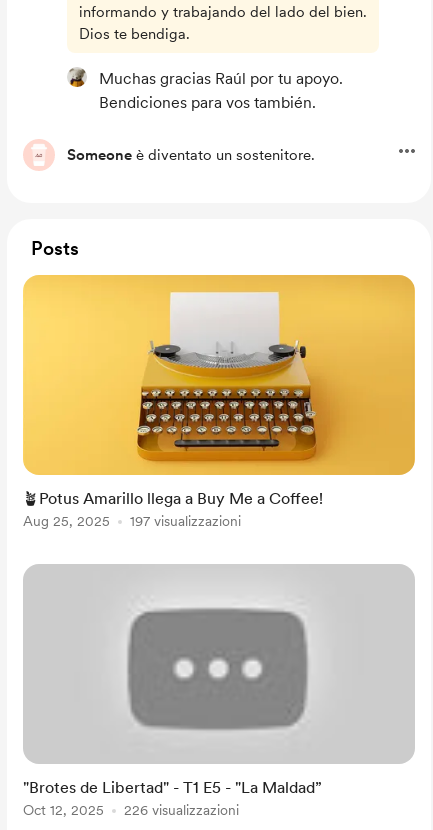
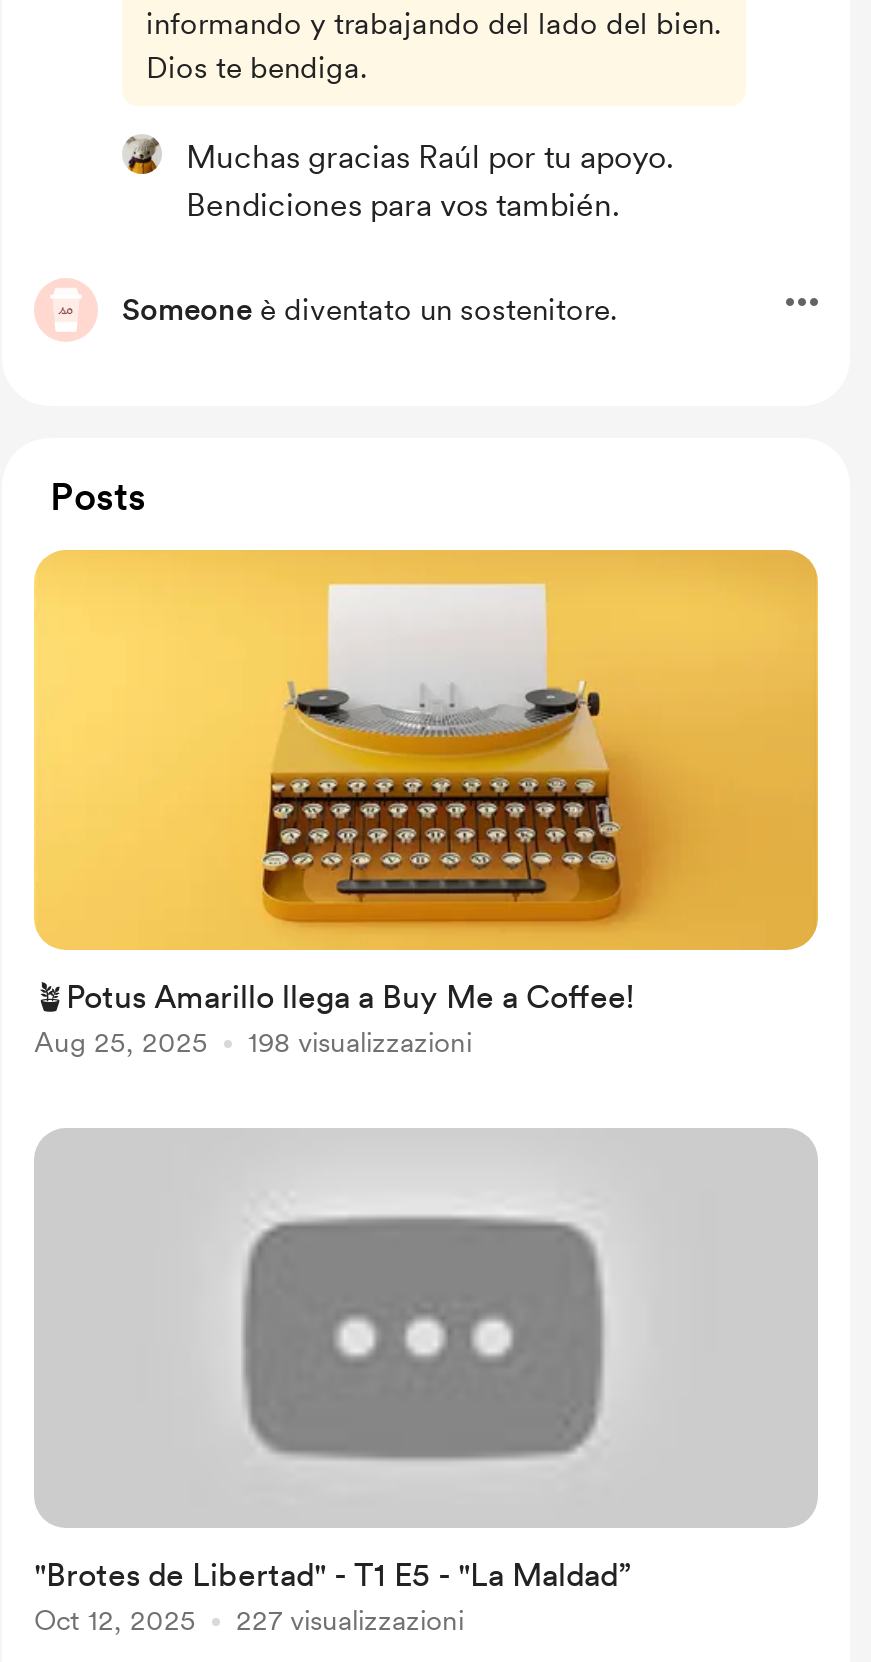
- 197 visualizzazioni
+ 198 visualizzazioni

- 226 visualizzazioni
+ 227 visualizzazioni
